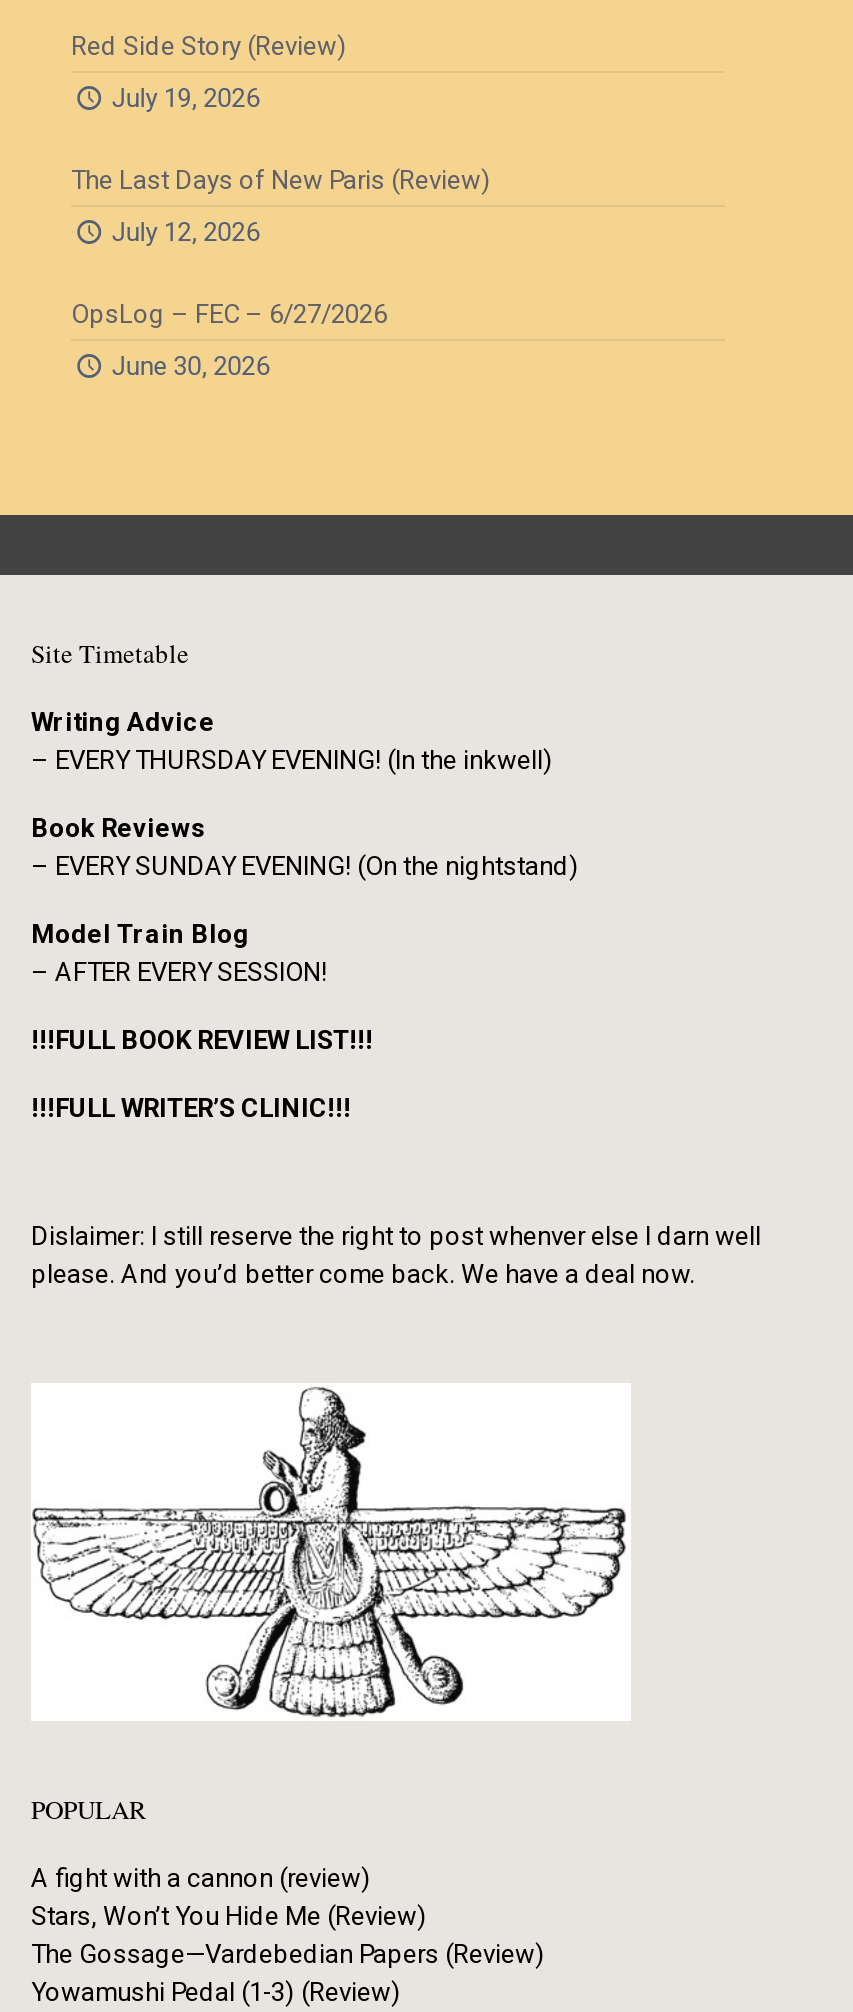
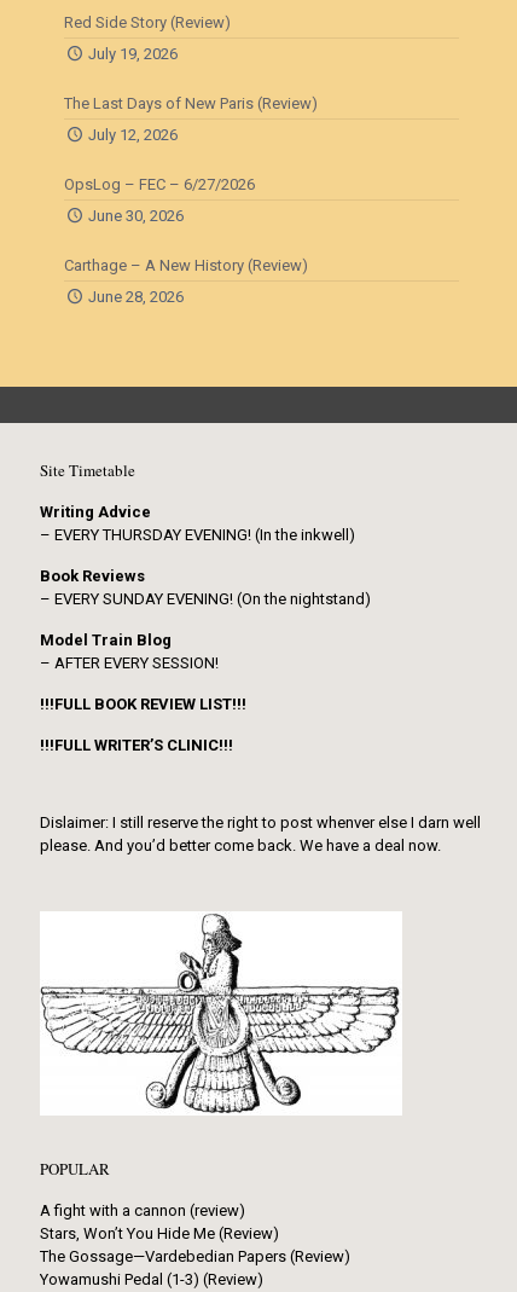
+ Carthage – A New History (Review)
+ June 28, 2026
